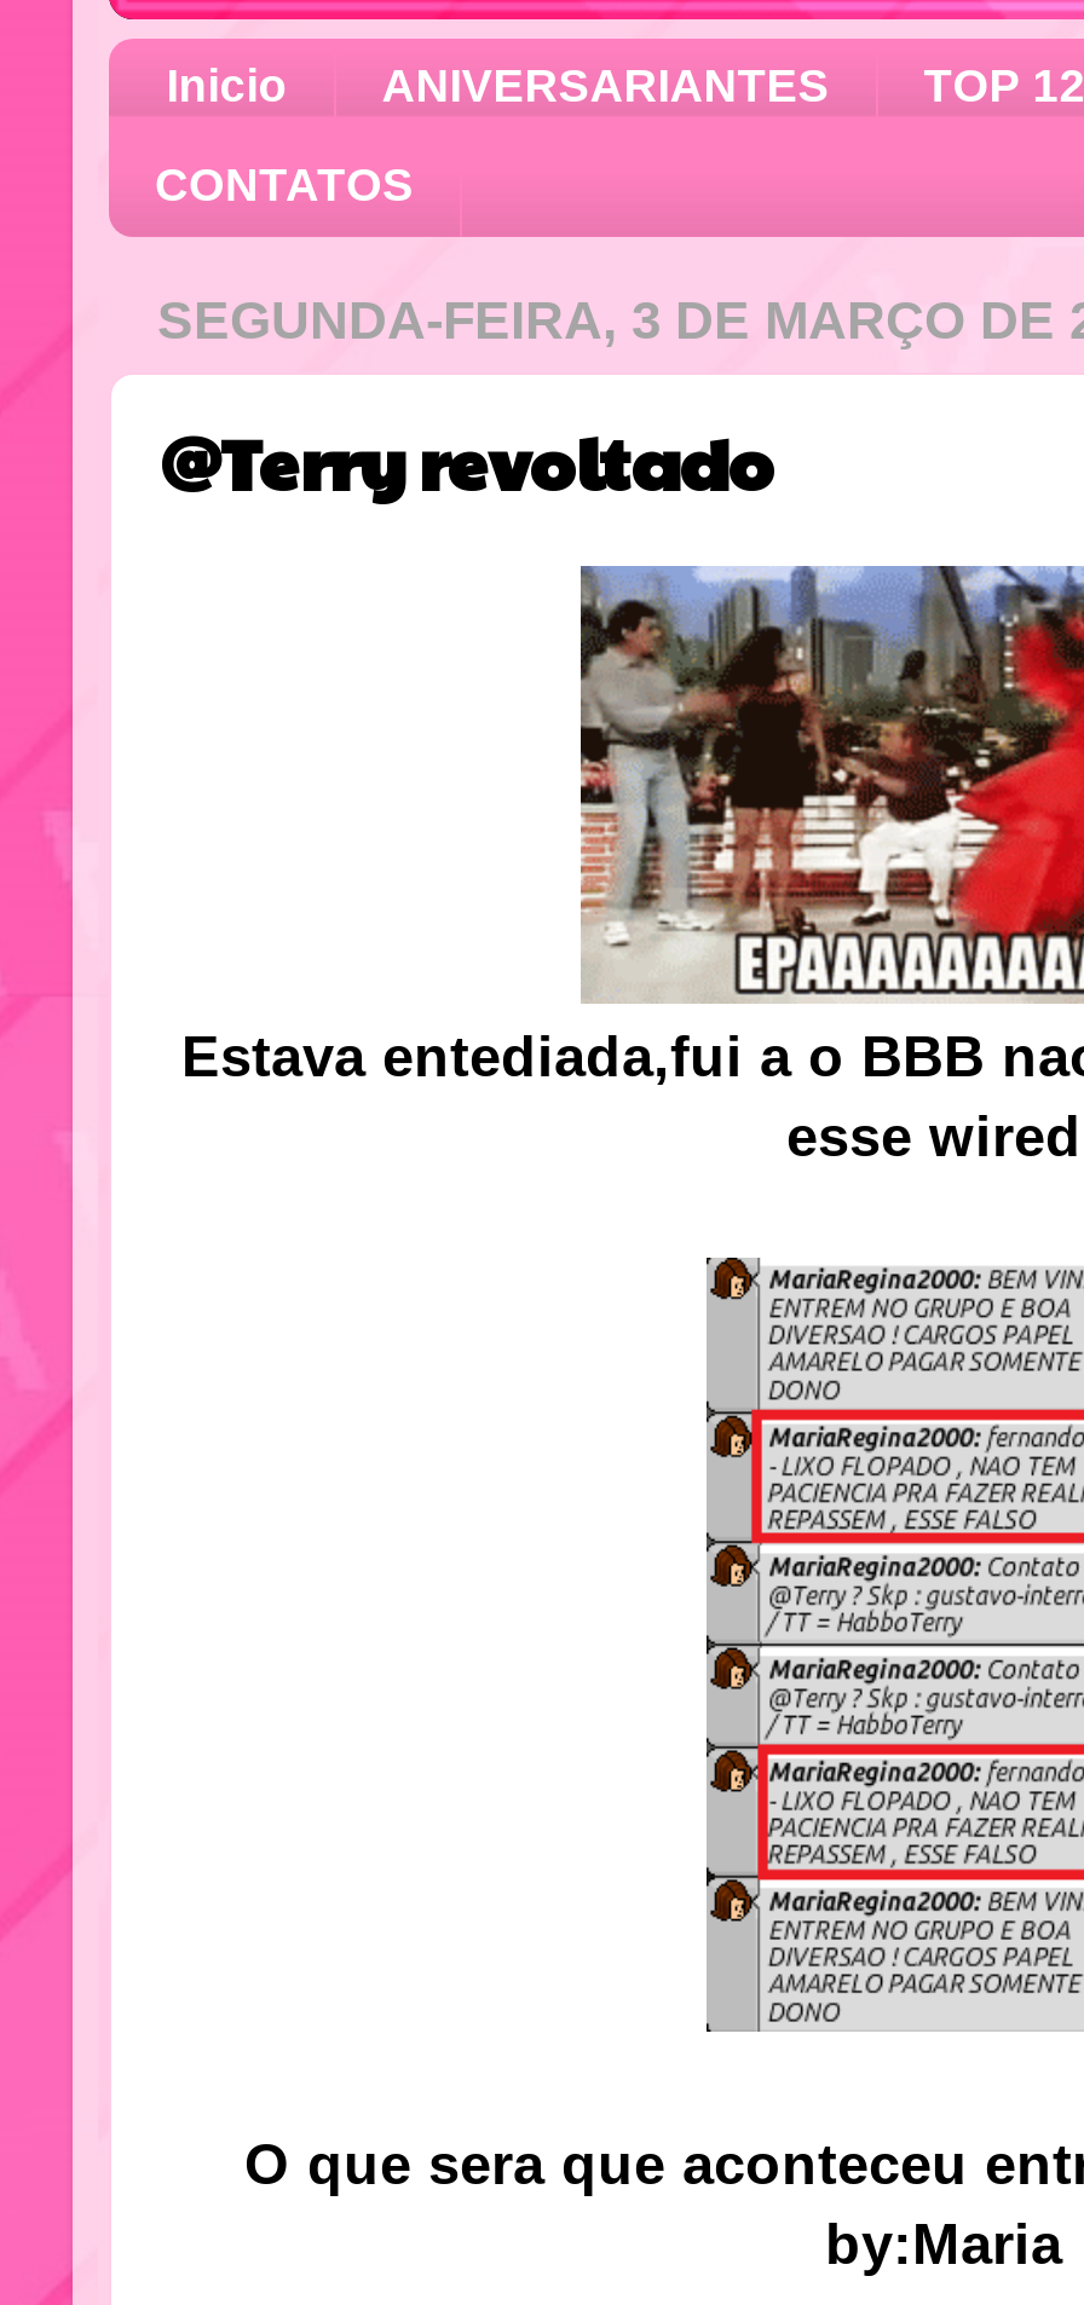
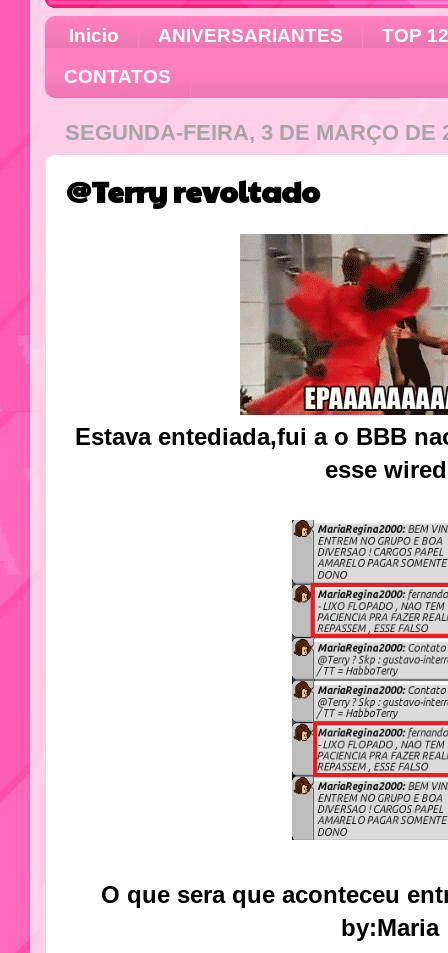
- [image]
+ [image]
